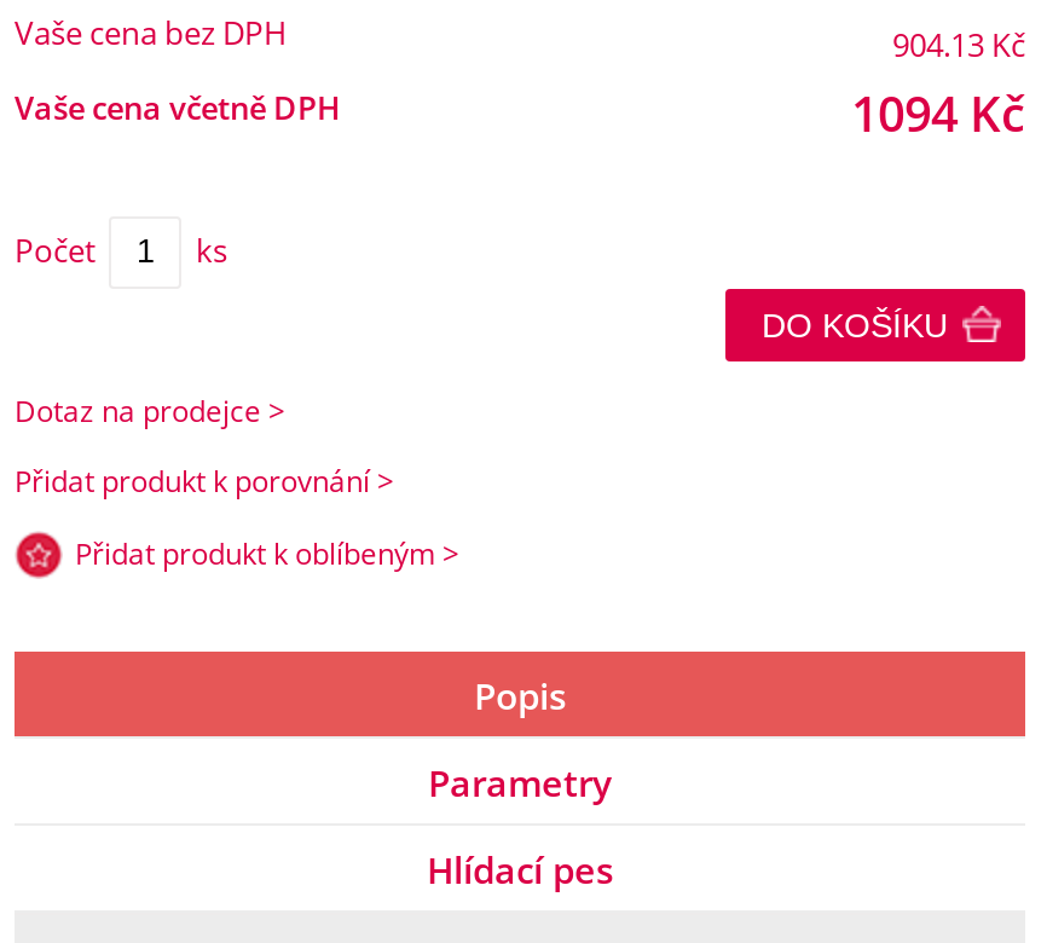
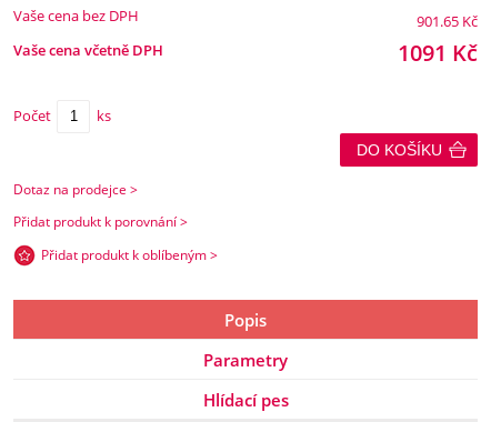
- 904.13 Kč
+ 901.65 Kč

- 1094 Kč
+ 1091 Kč
